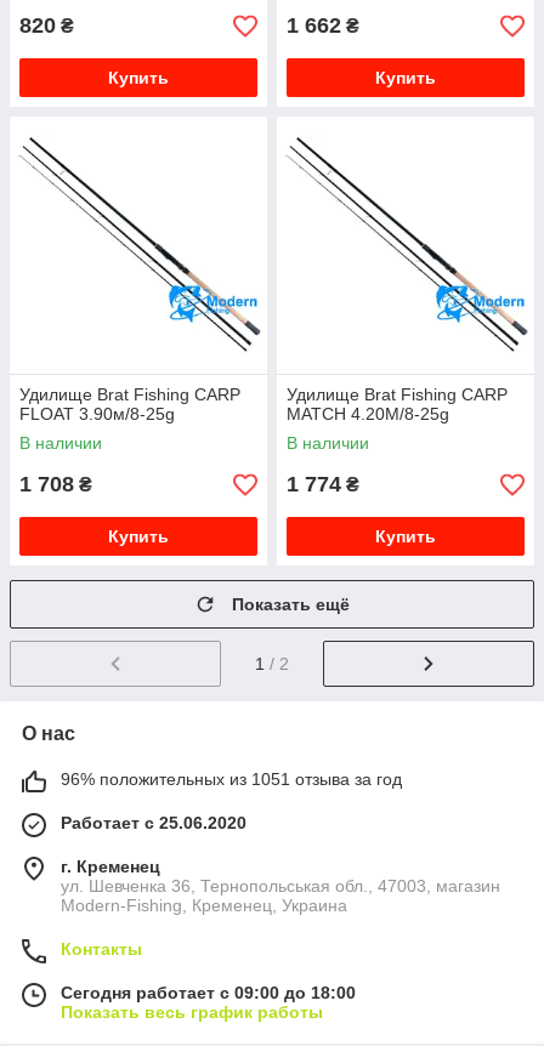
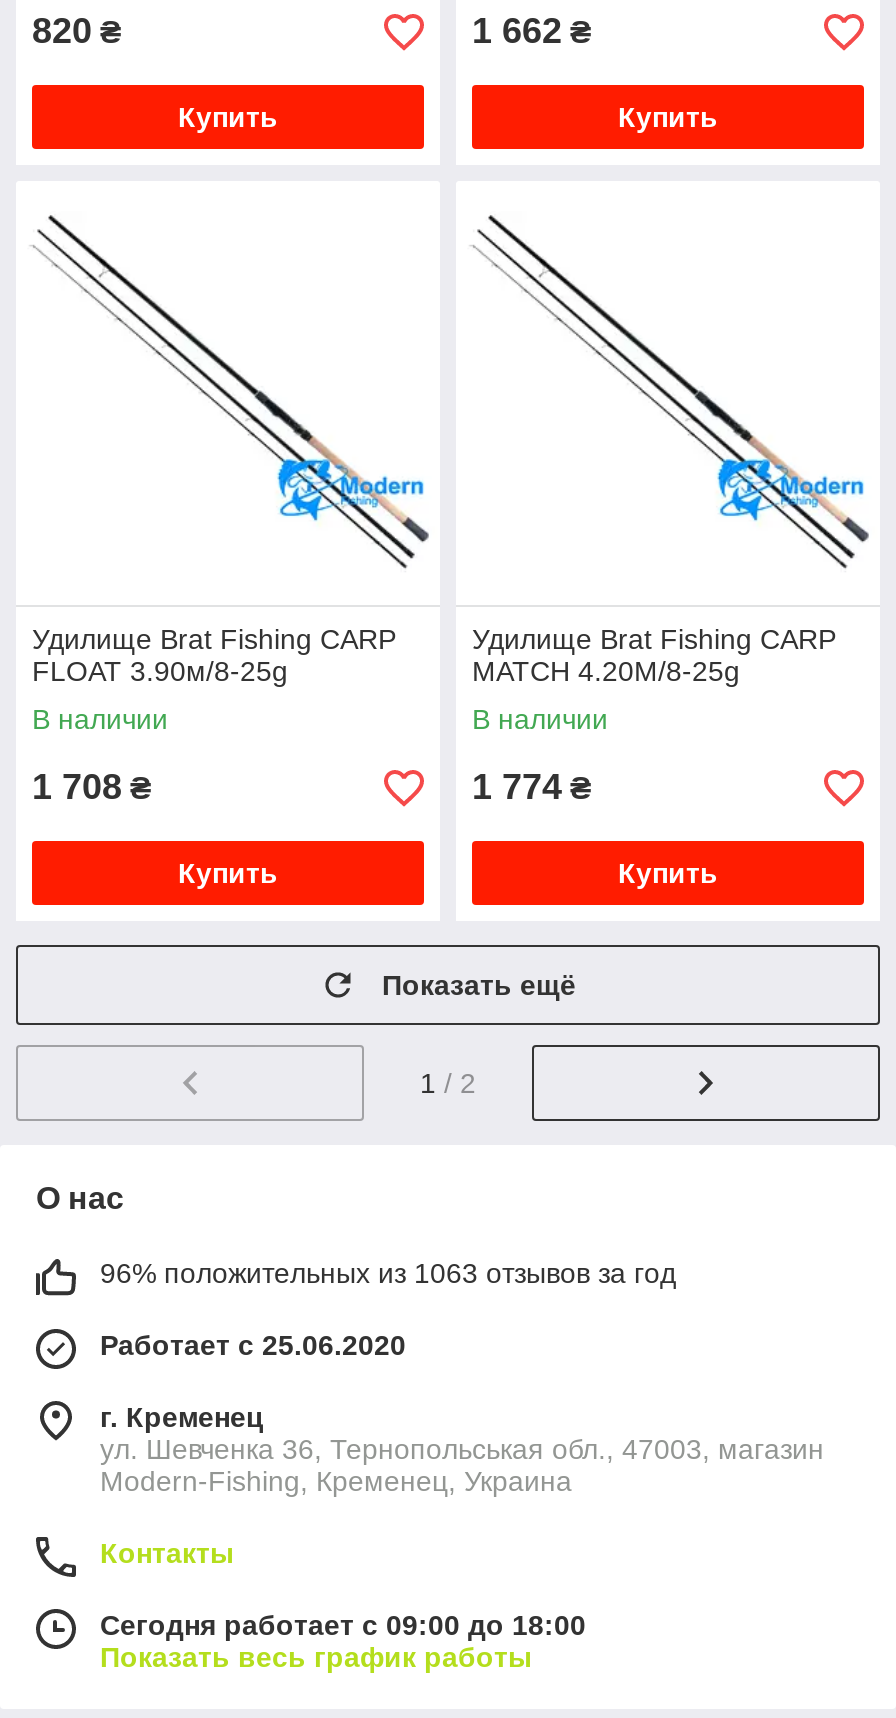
- 96% положительных из 1051 отзыва за год
+ 96% положительных из 1063 отзывов за год
